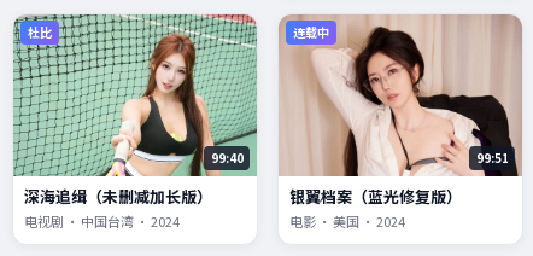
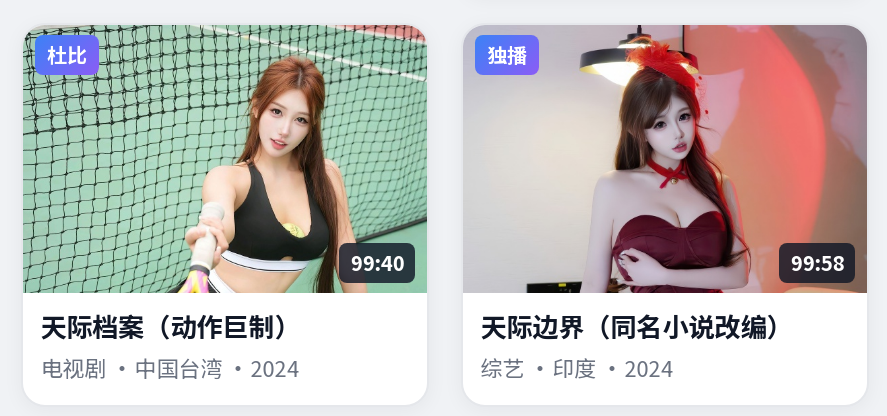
- [image]
- 连载中
+ [image]
+ 独播

- 99:51
+ 99:58

- 深海追缉（未删减加长版）
+ 天际档案（动作巨制）

- 银翼档案（蓝光修复版）
- 电影 · 美国 · 2024
+ 天际边界（同名小说改编）
+ 综艺 · 印度 · 2024
